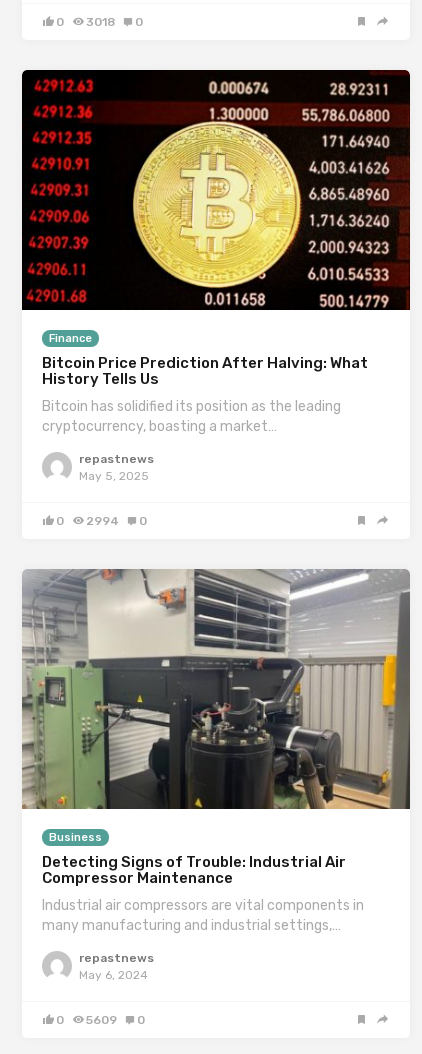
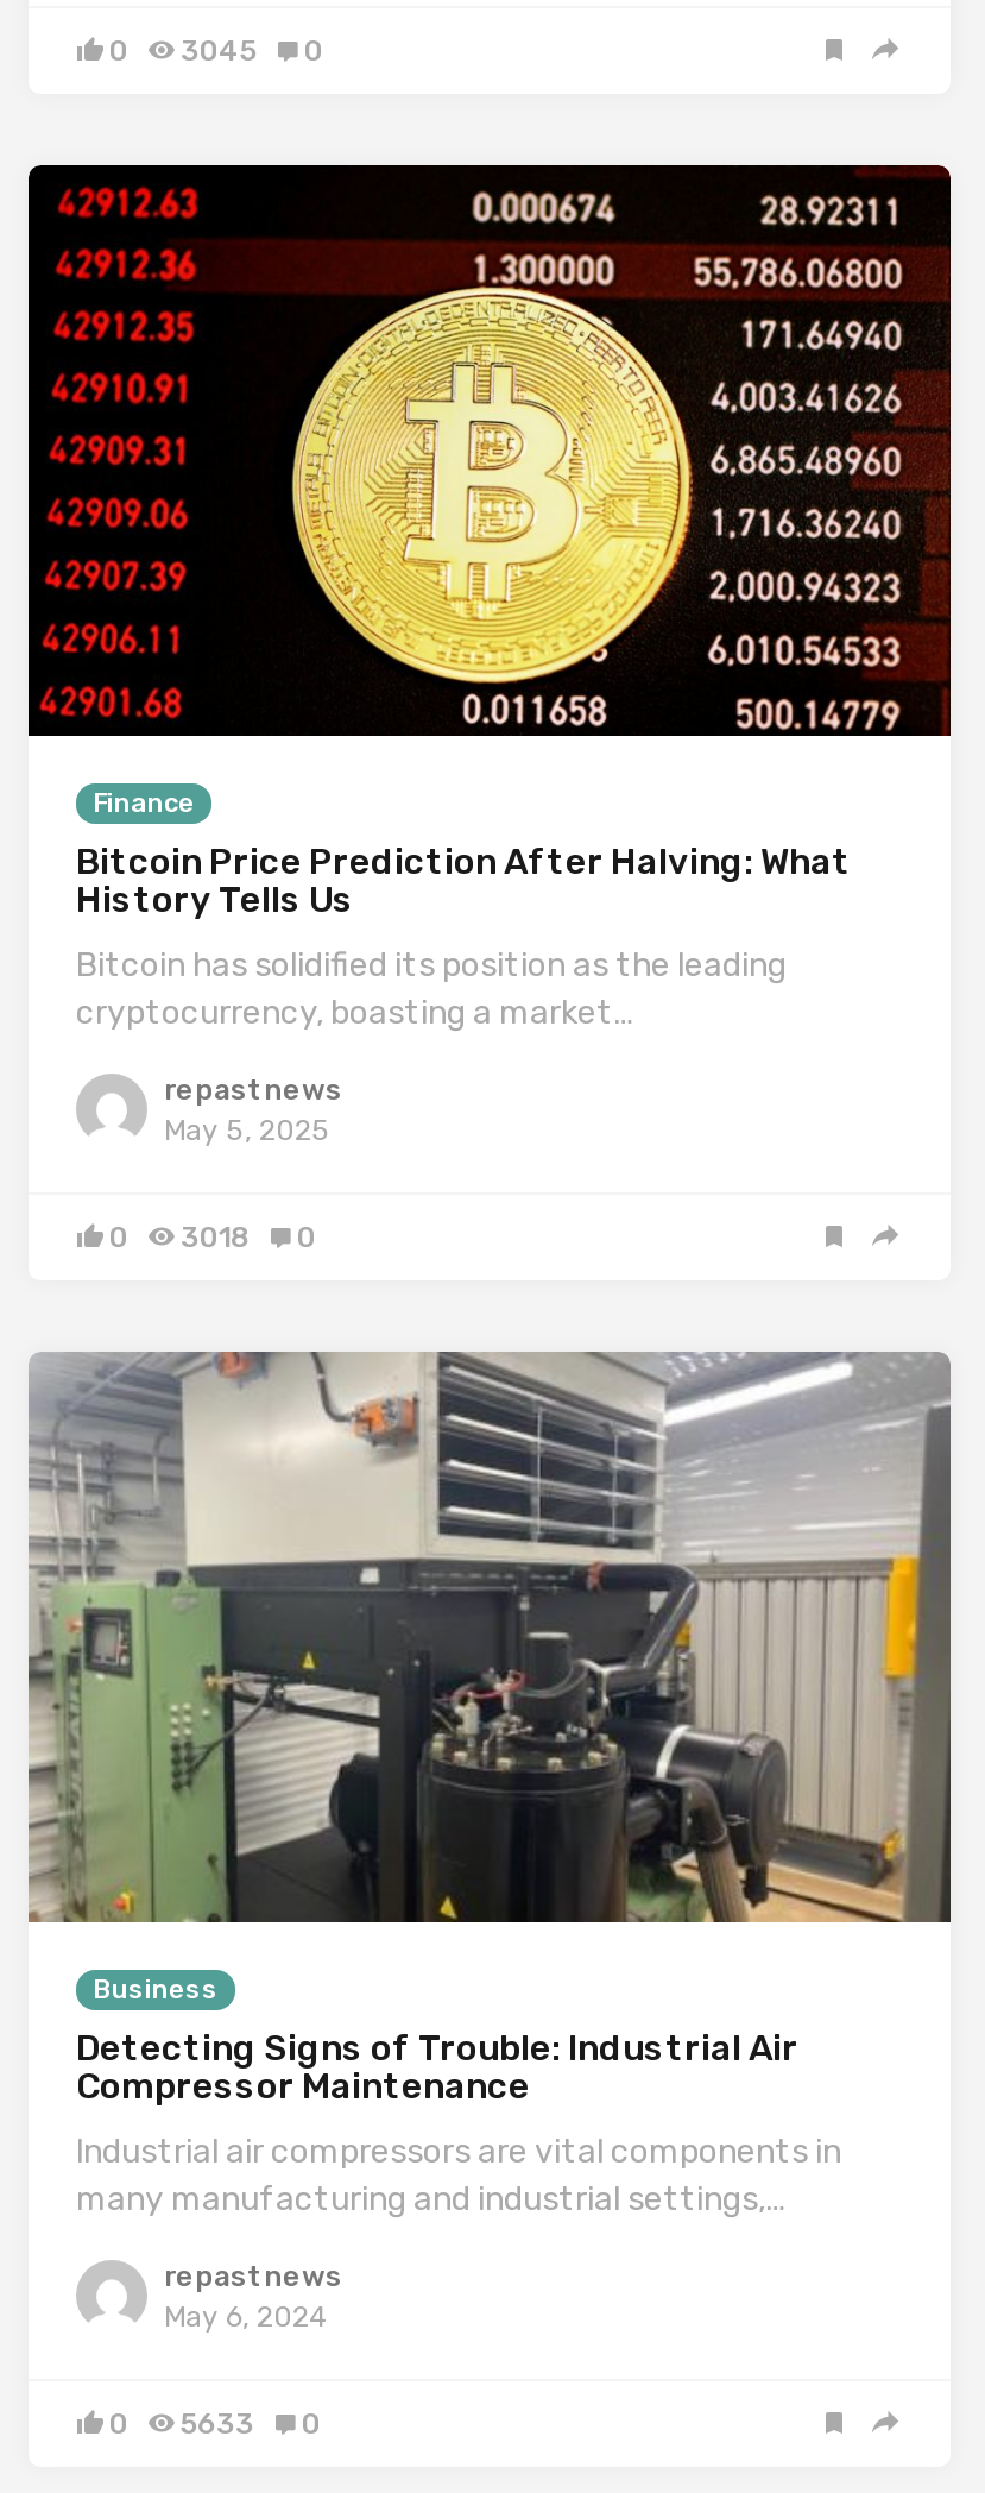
- 0 3018 0
+ 0 3045 0

- 0 2994 0
+ 0 3018 0

- 0 5609 0
+ 0 5633 0
